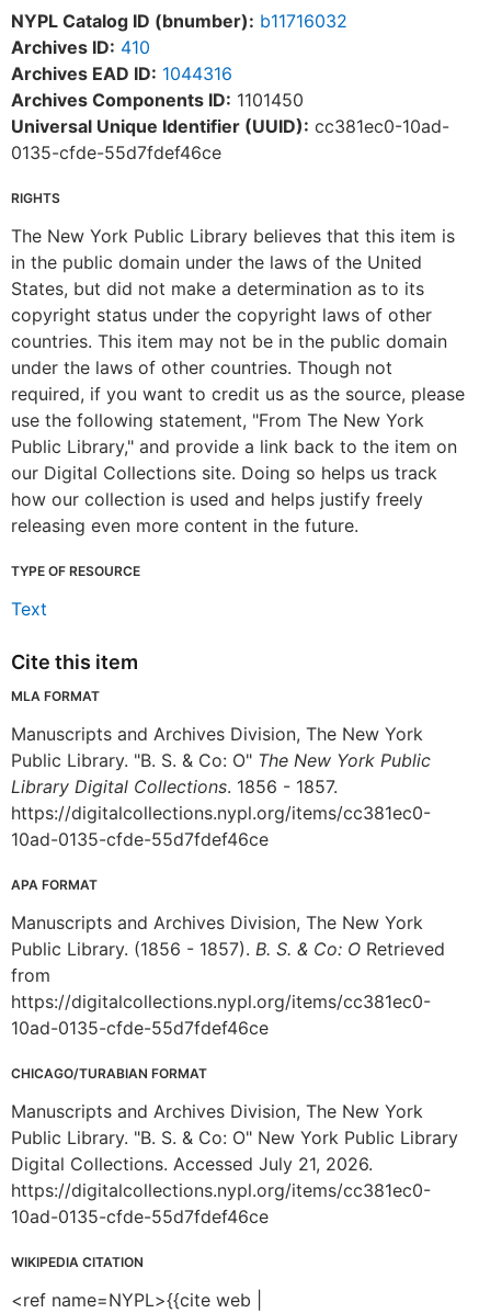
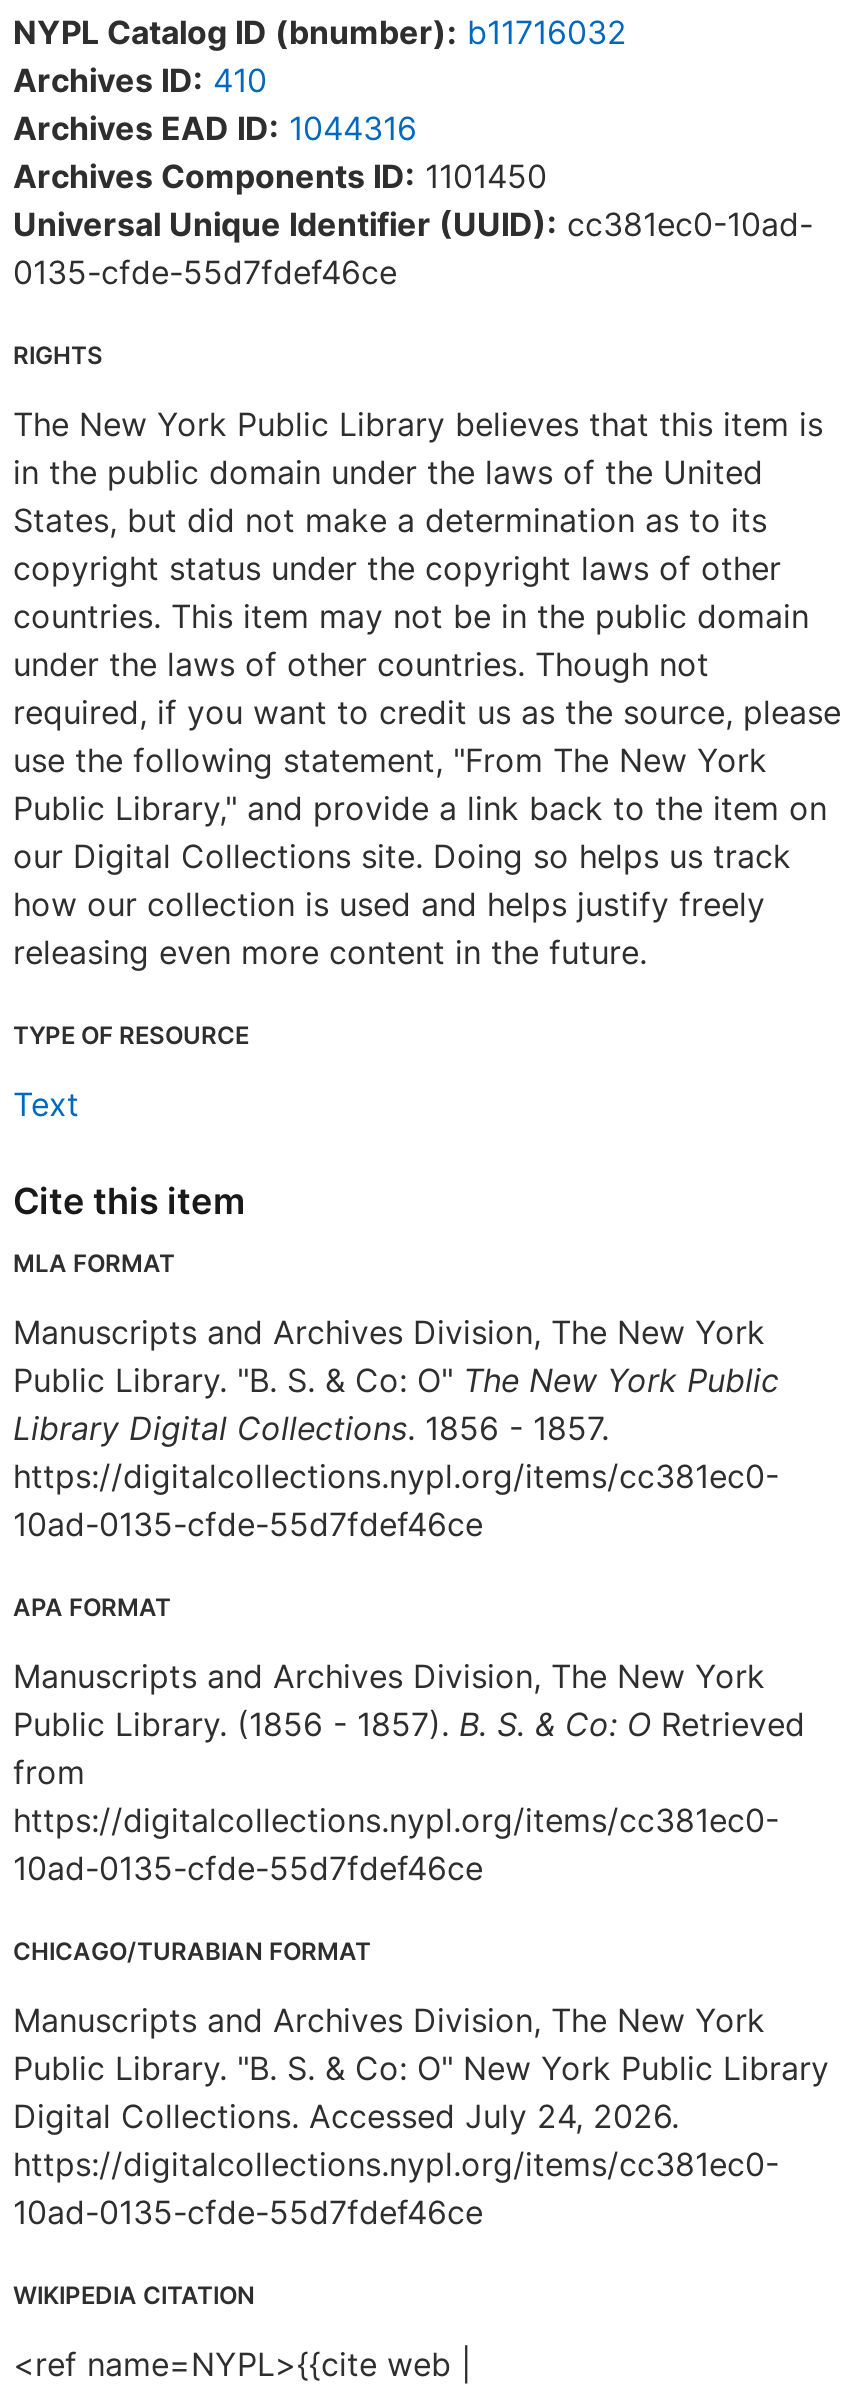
- Digital Collections. Accessed July 21, 2026.
+ Digital Collections. Accessed July 24, 2026.
